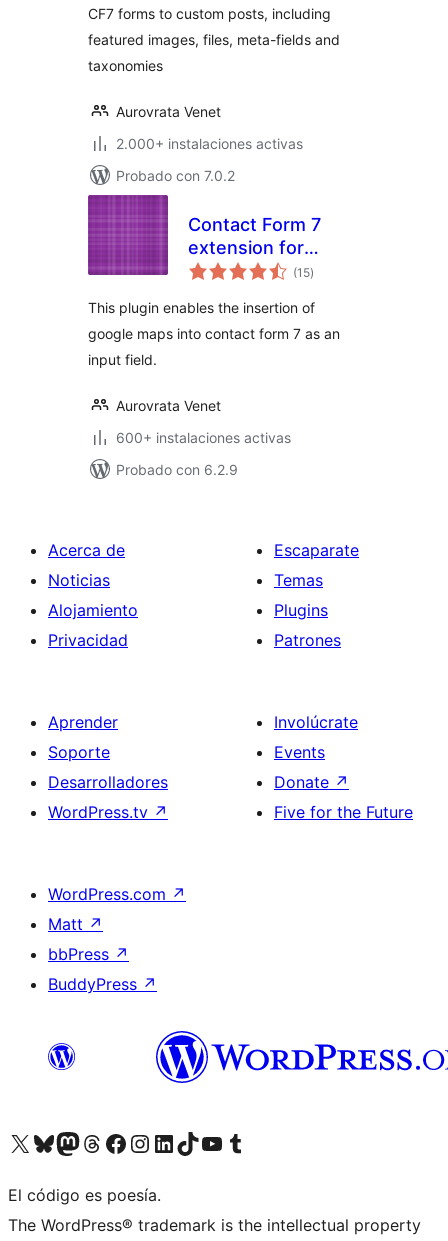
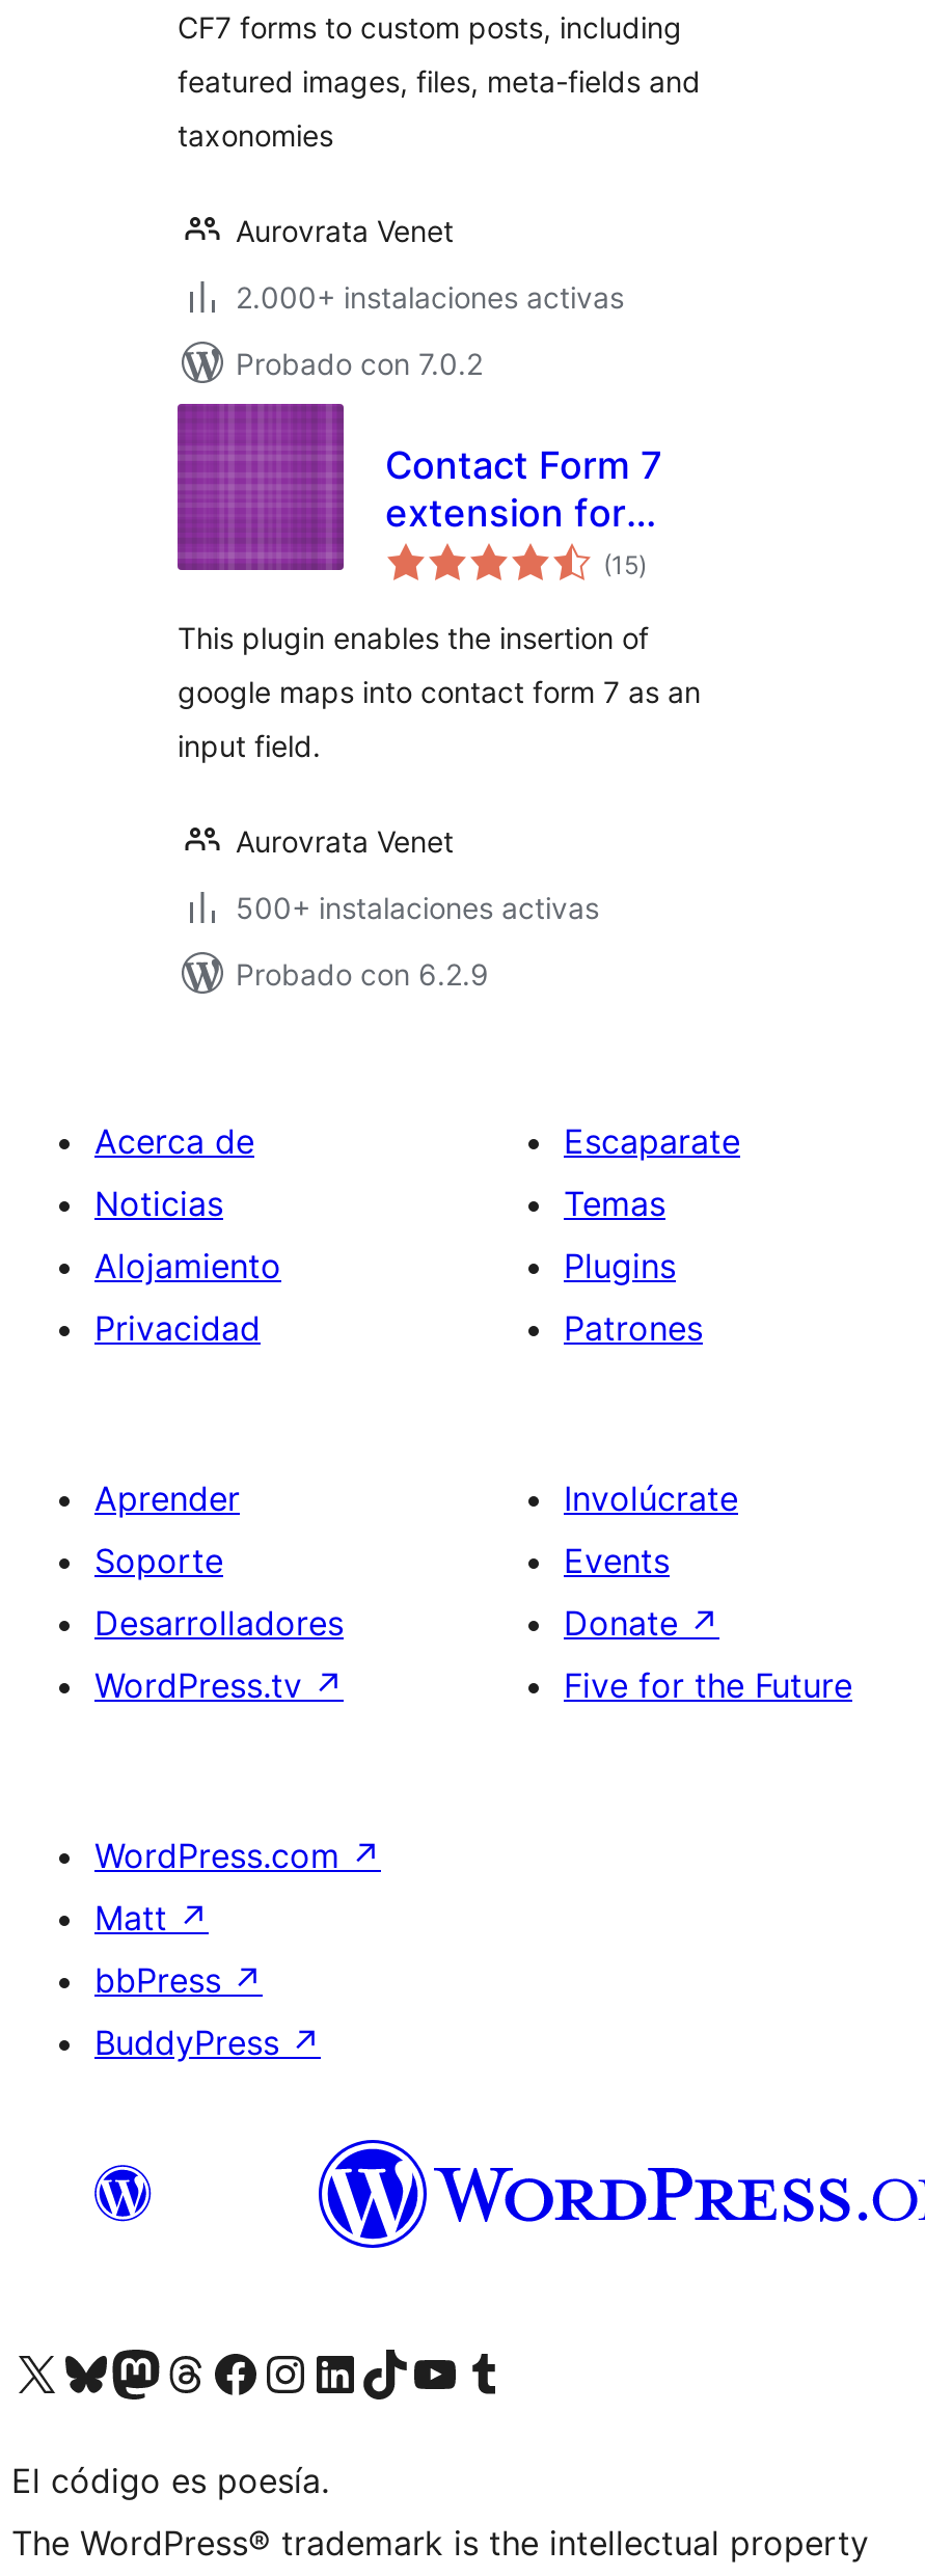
- 600+ instalaciones activas
+ 500+ instalaciones activas
